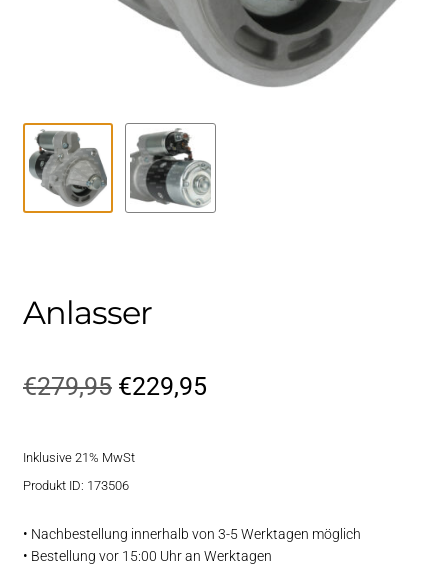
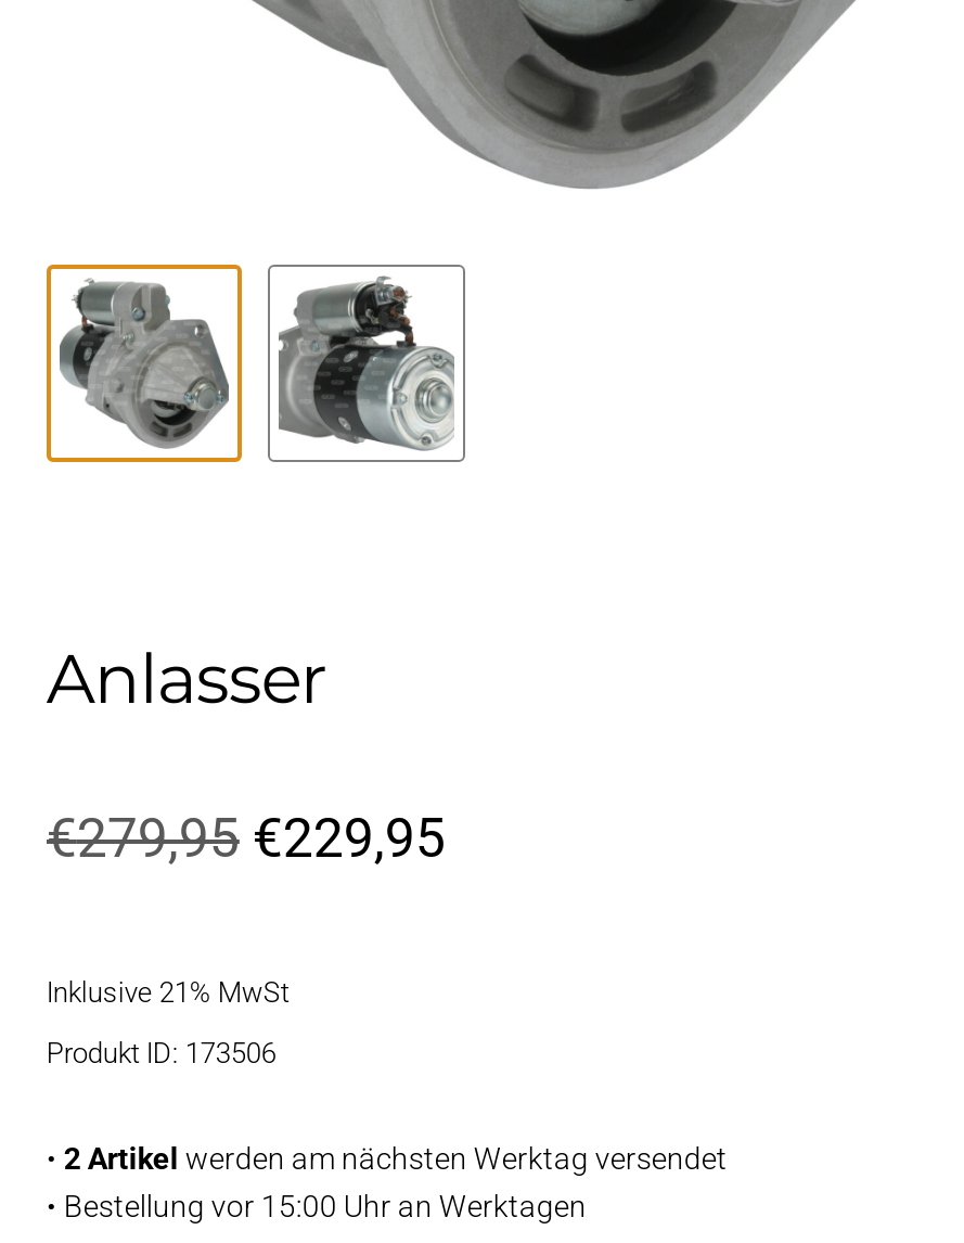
- • Nachbestellung innerhalb von 3-5 Werktagen möglich
+ • 2 Artikel werden am nächsten Werktag versendet
